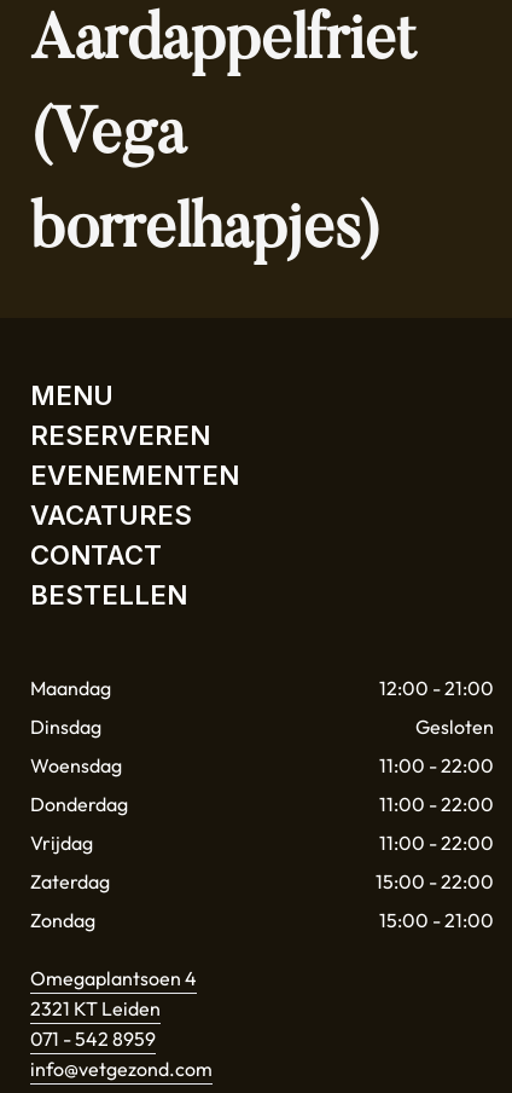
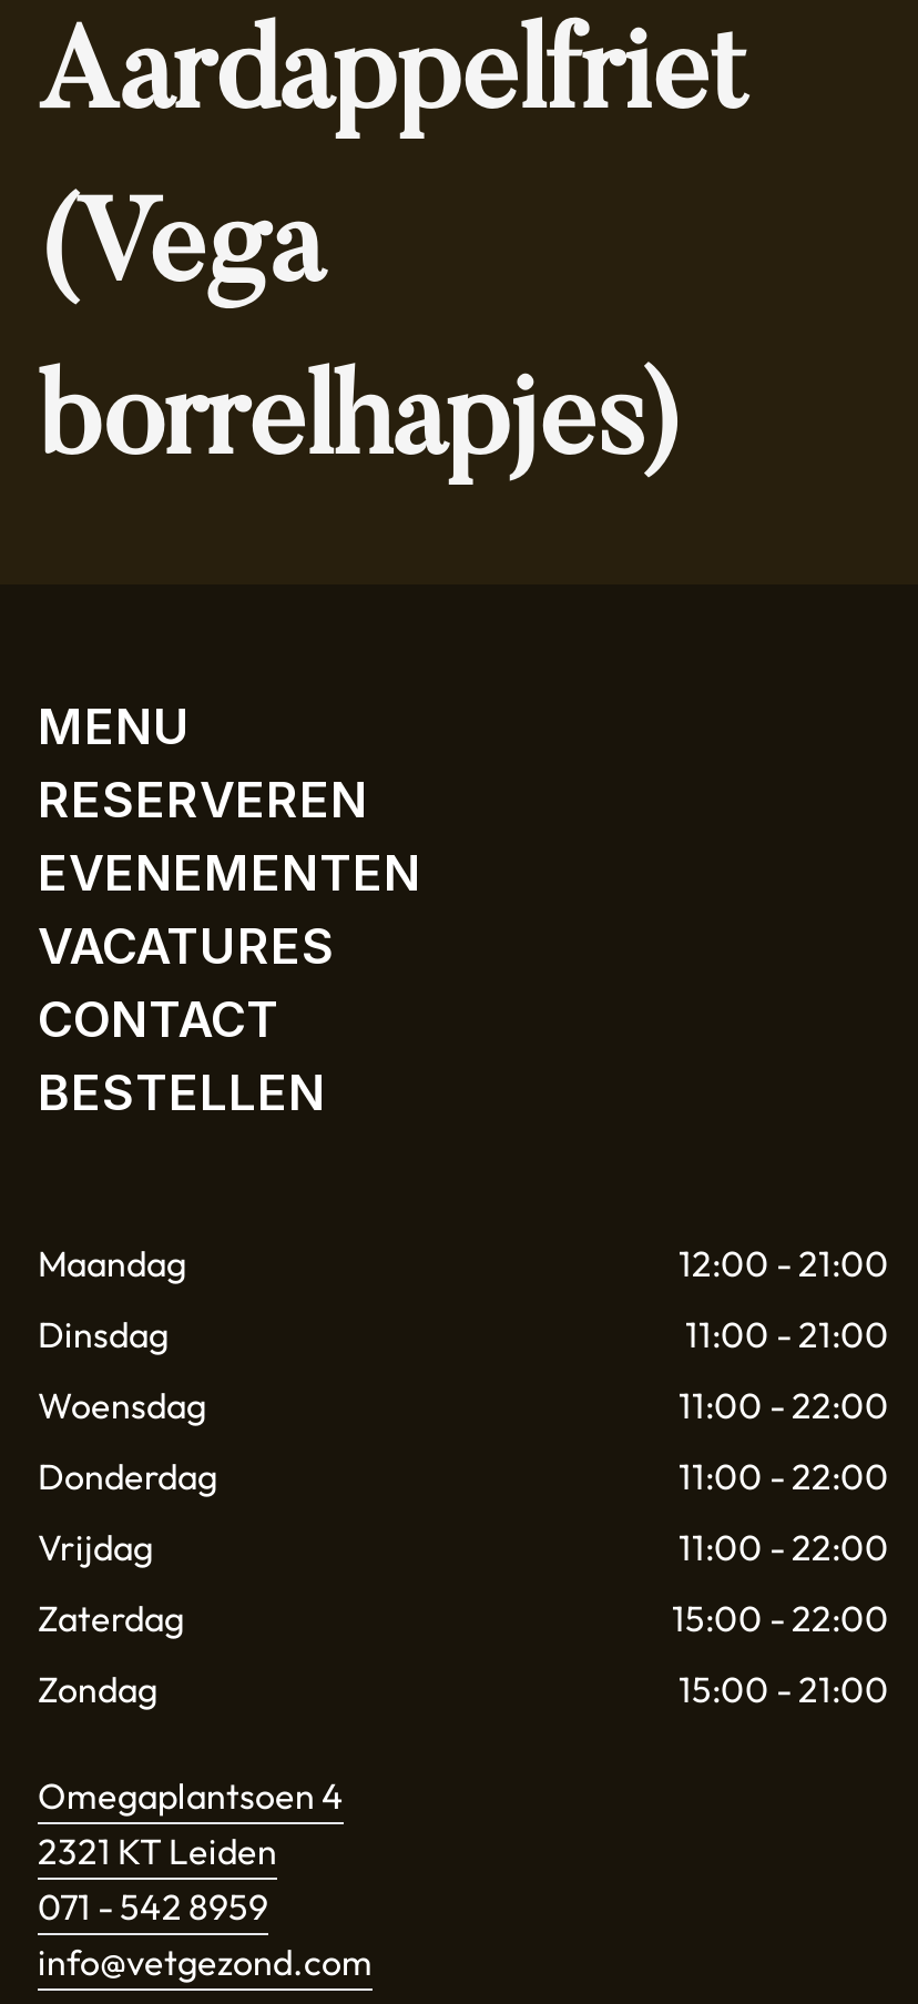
- Gesloten
+ 11:00 - 21:00
